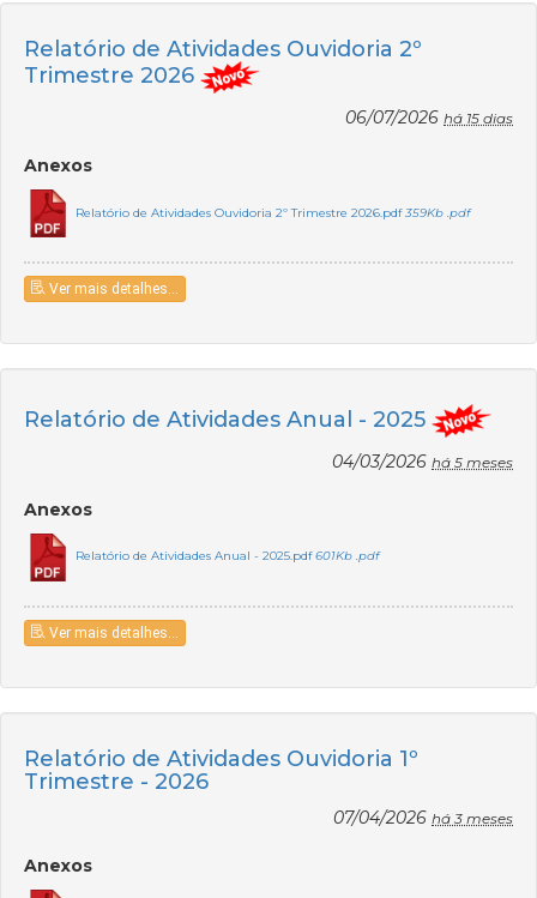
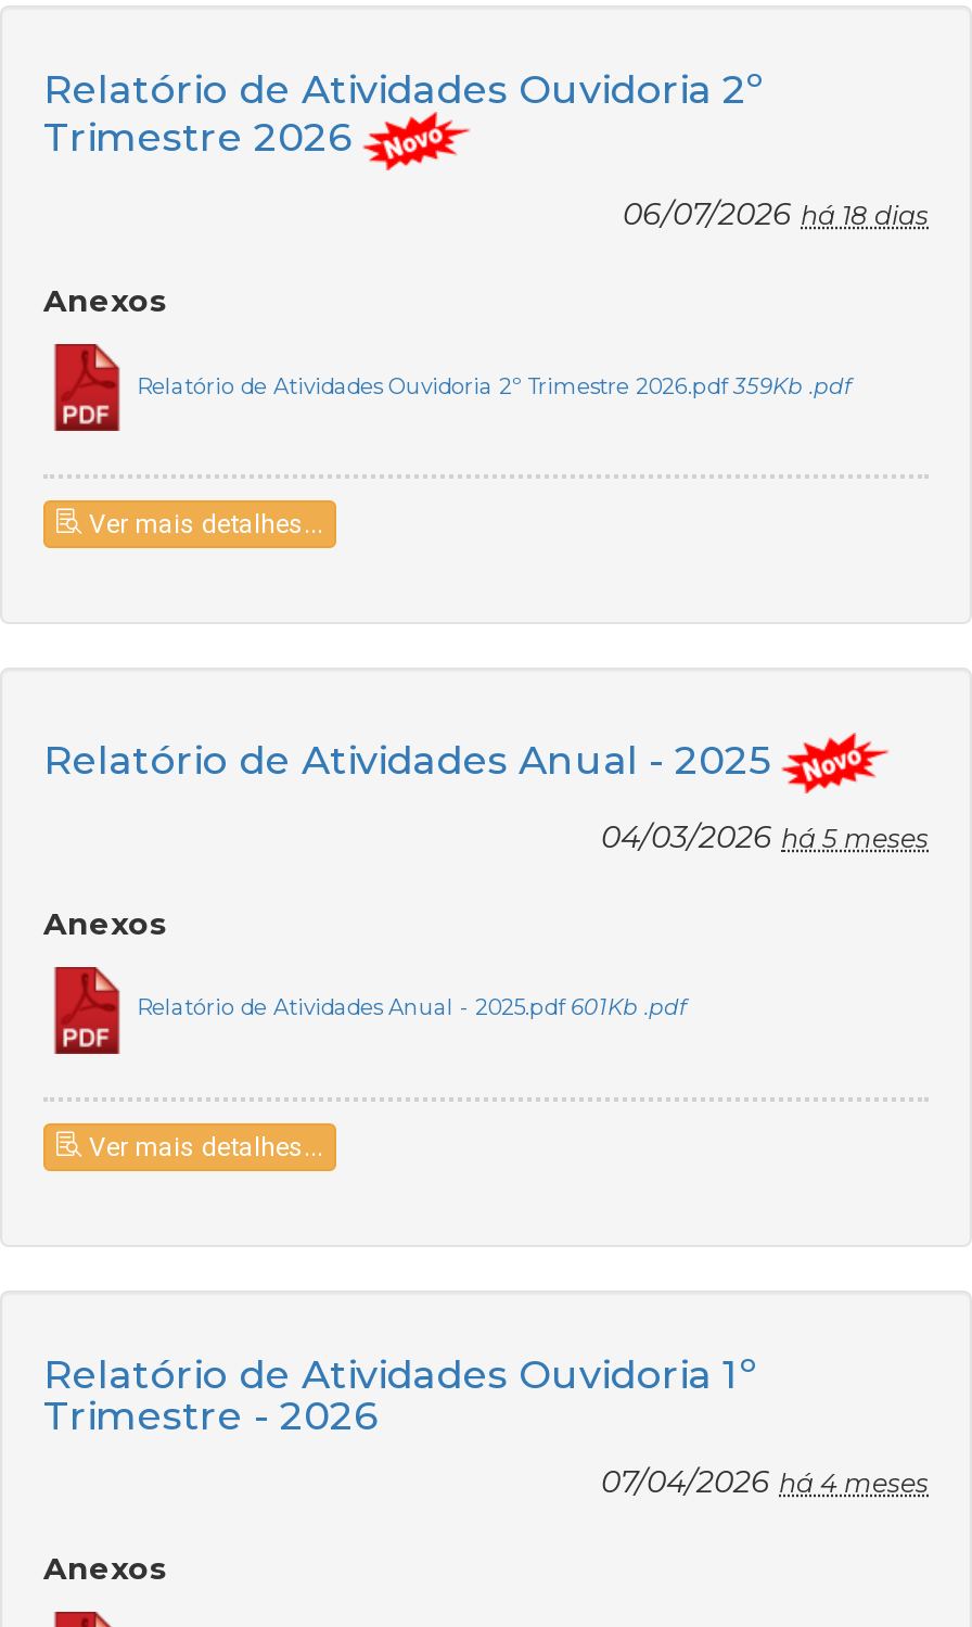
- 06/07/2026 há 15 dias
+ 06/07/2026 há 18 dias

- 07/04/2026 há 3 meses
+ 07/04/2026 há 4 meses
